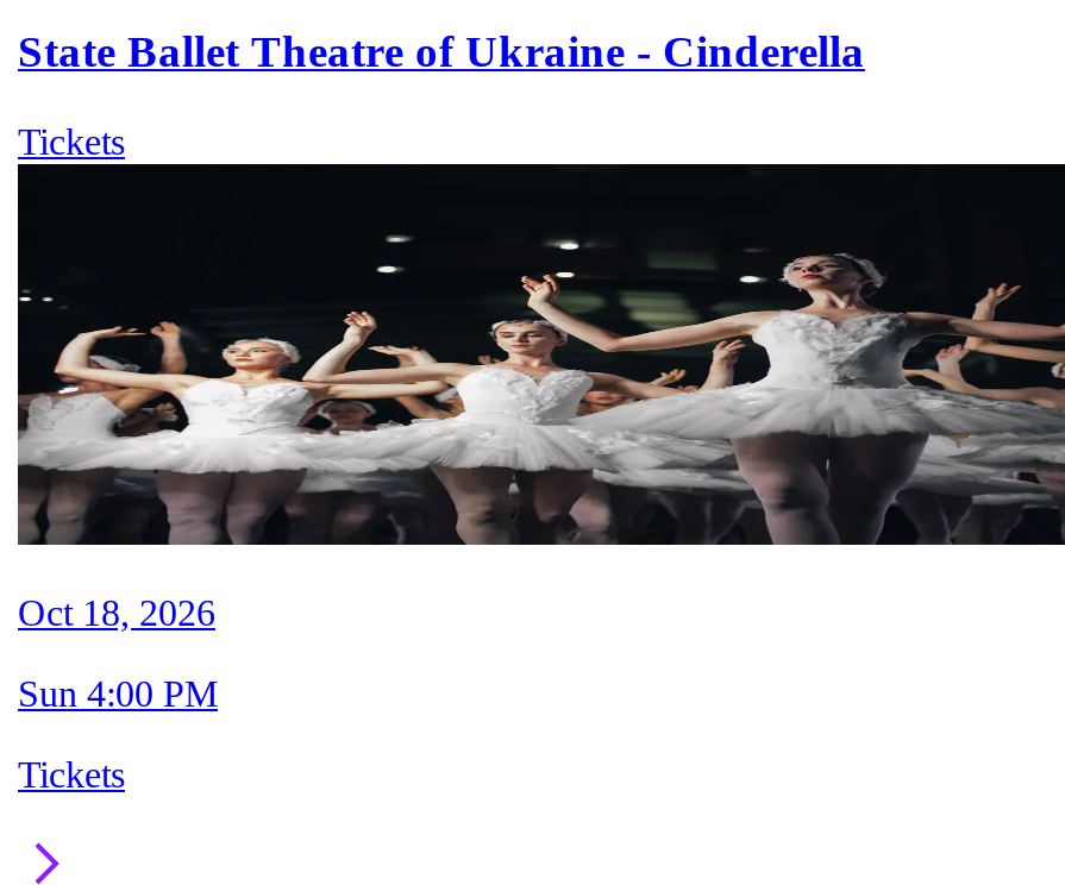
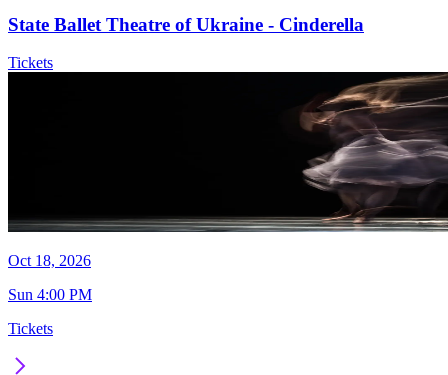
- [image]
+ [image]
